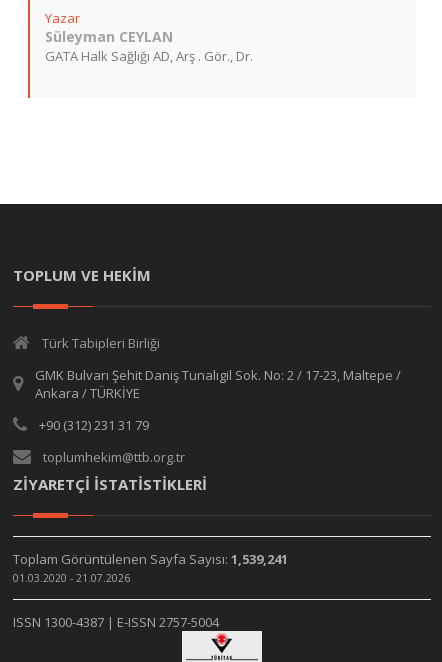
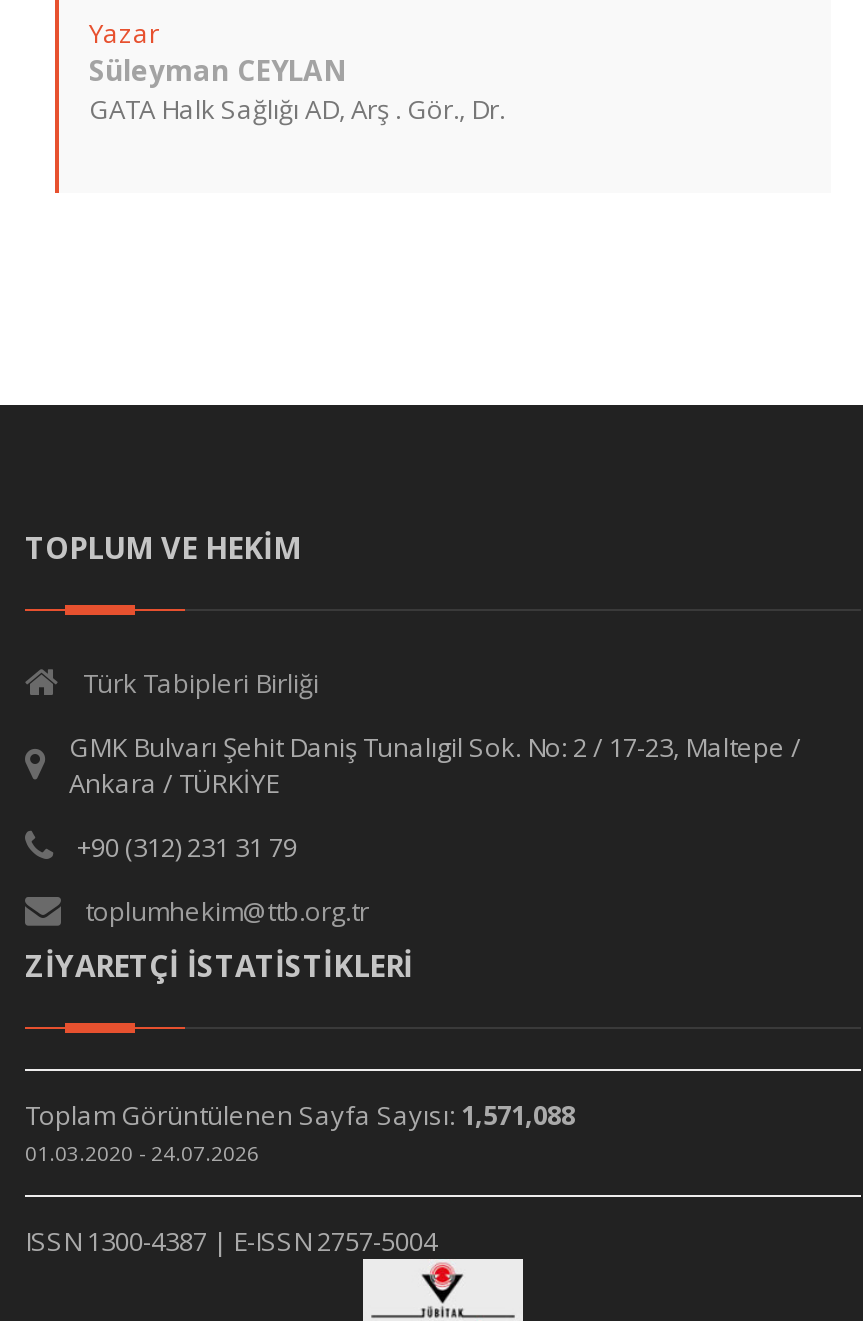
- Toplam Görüntülenen Sayfa Sayısı: 1,539,241
+ Toplam Görüntülenen Sayfa Sayısı: 1,571,088

- 01.03.2020 - 21.07.2026
+ 01.03.2020 - 24.07.2026
